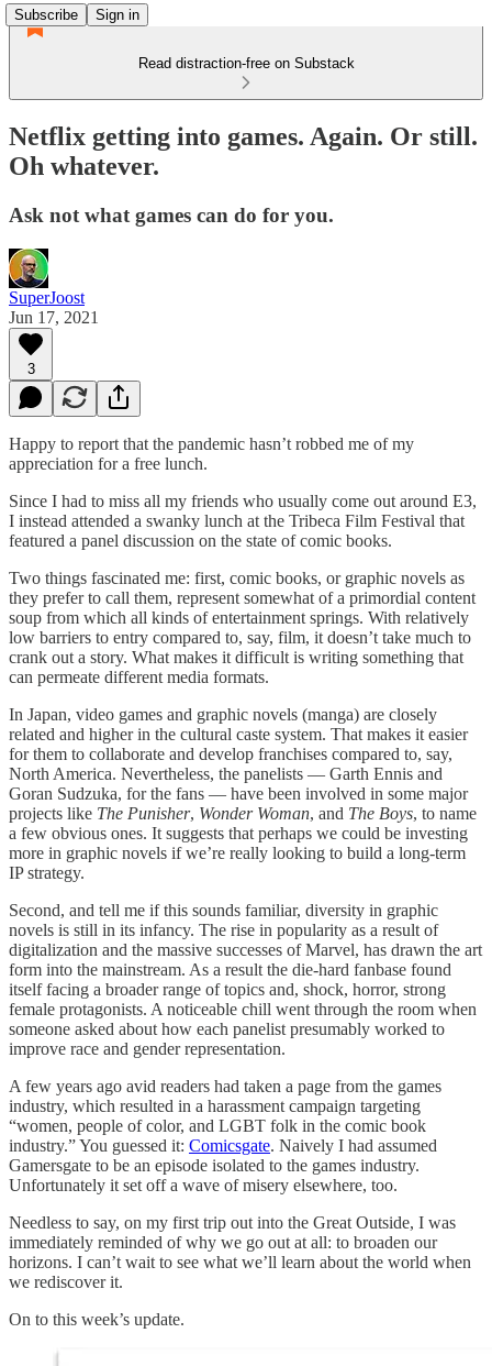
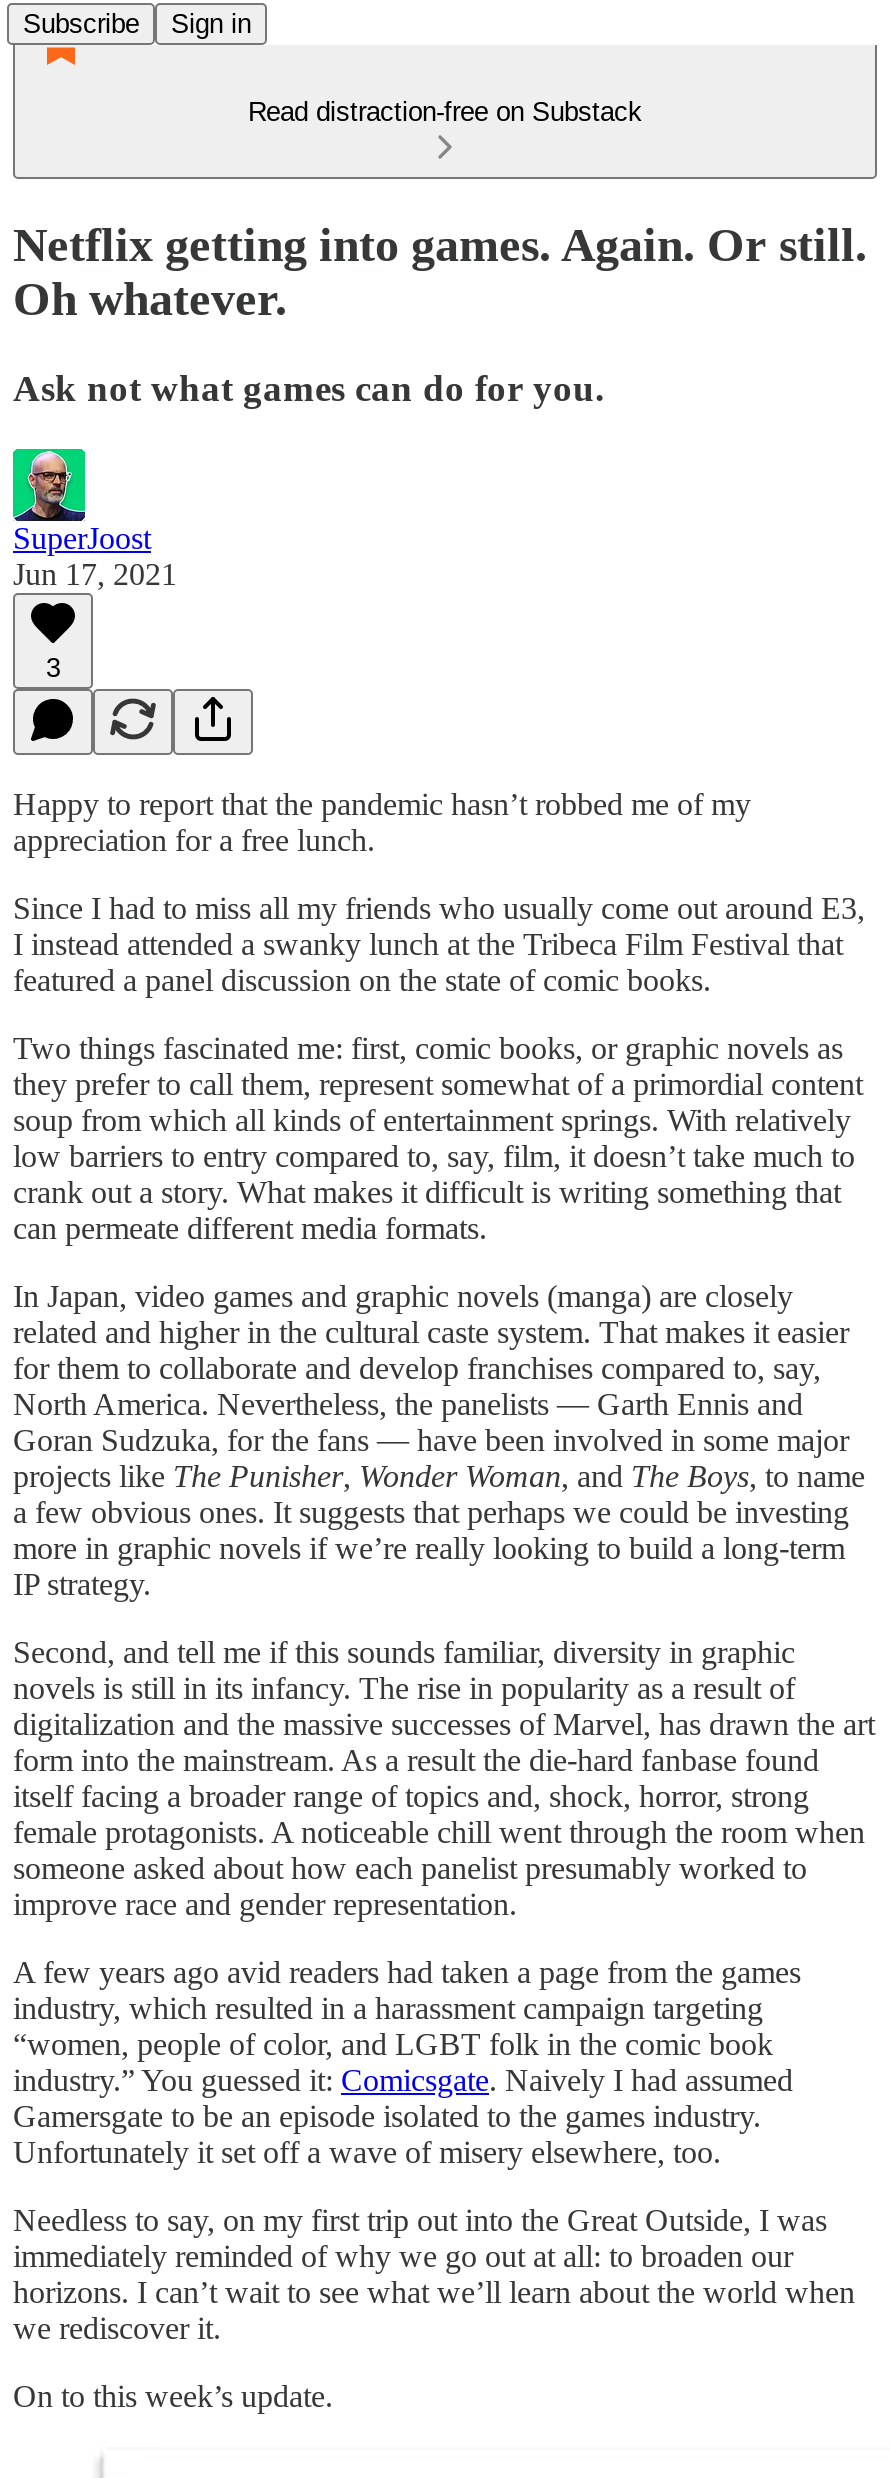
- [image]
+ [image]
